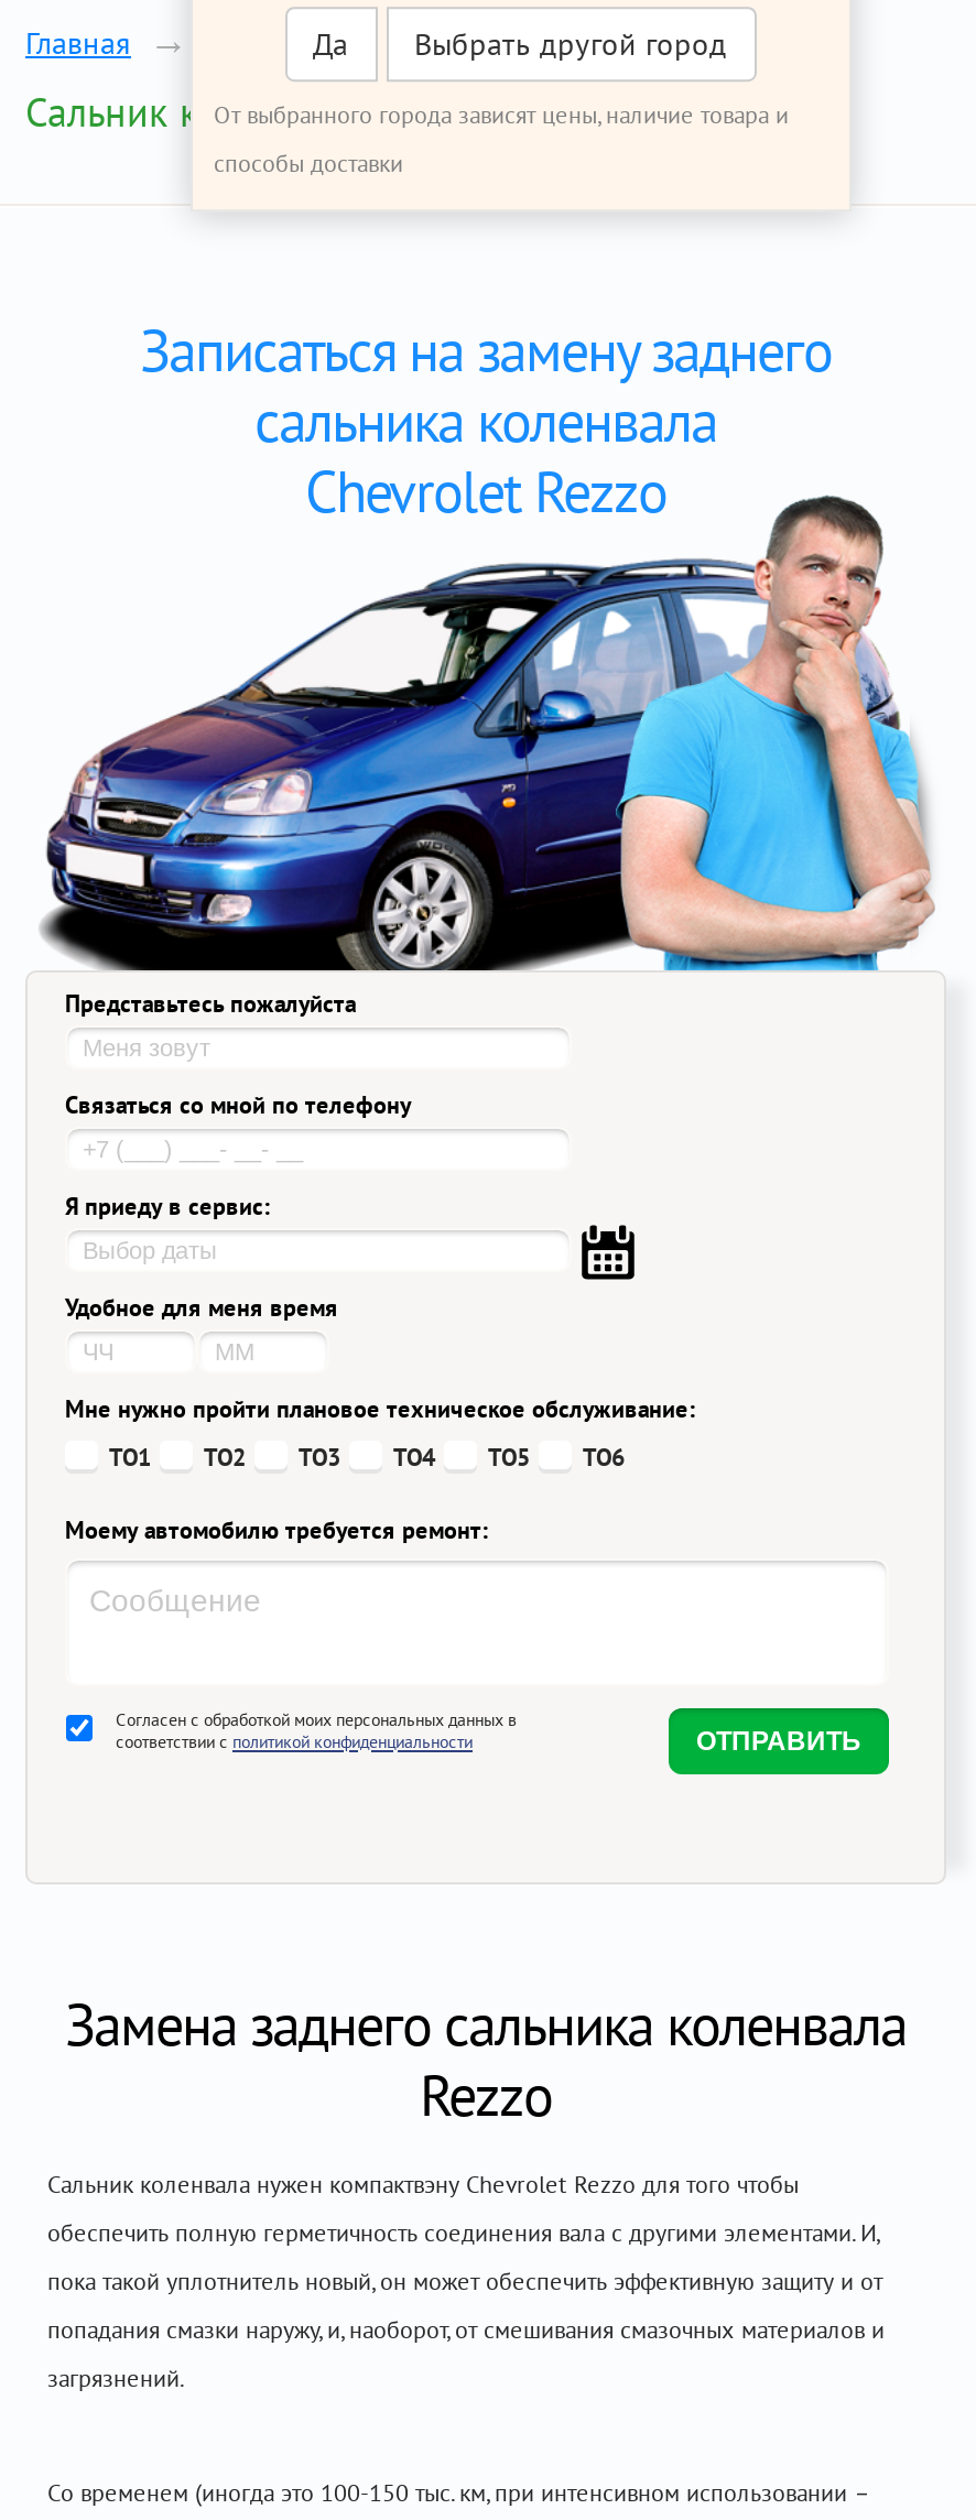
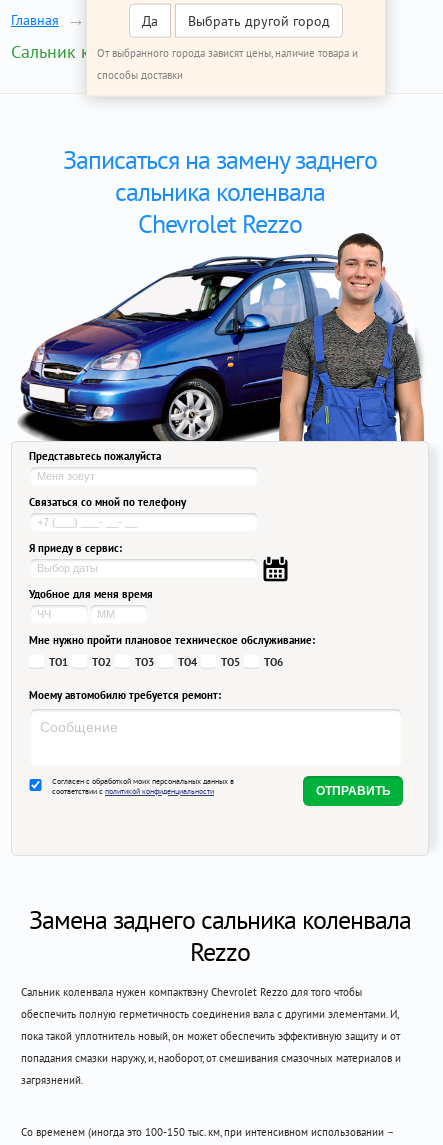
- [image]
+ [image]
